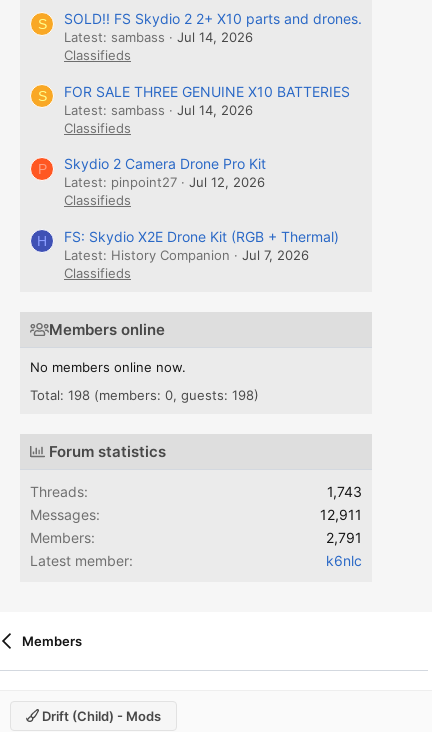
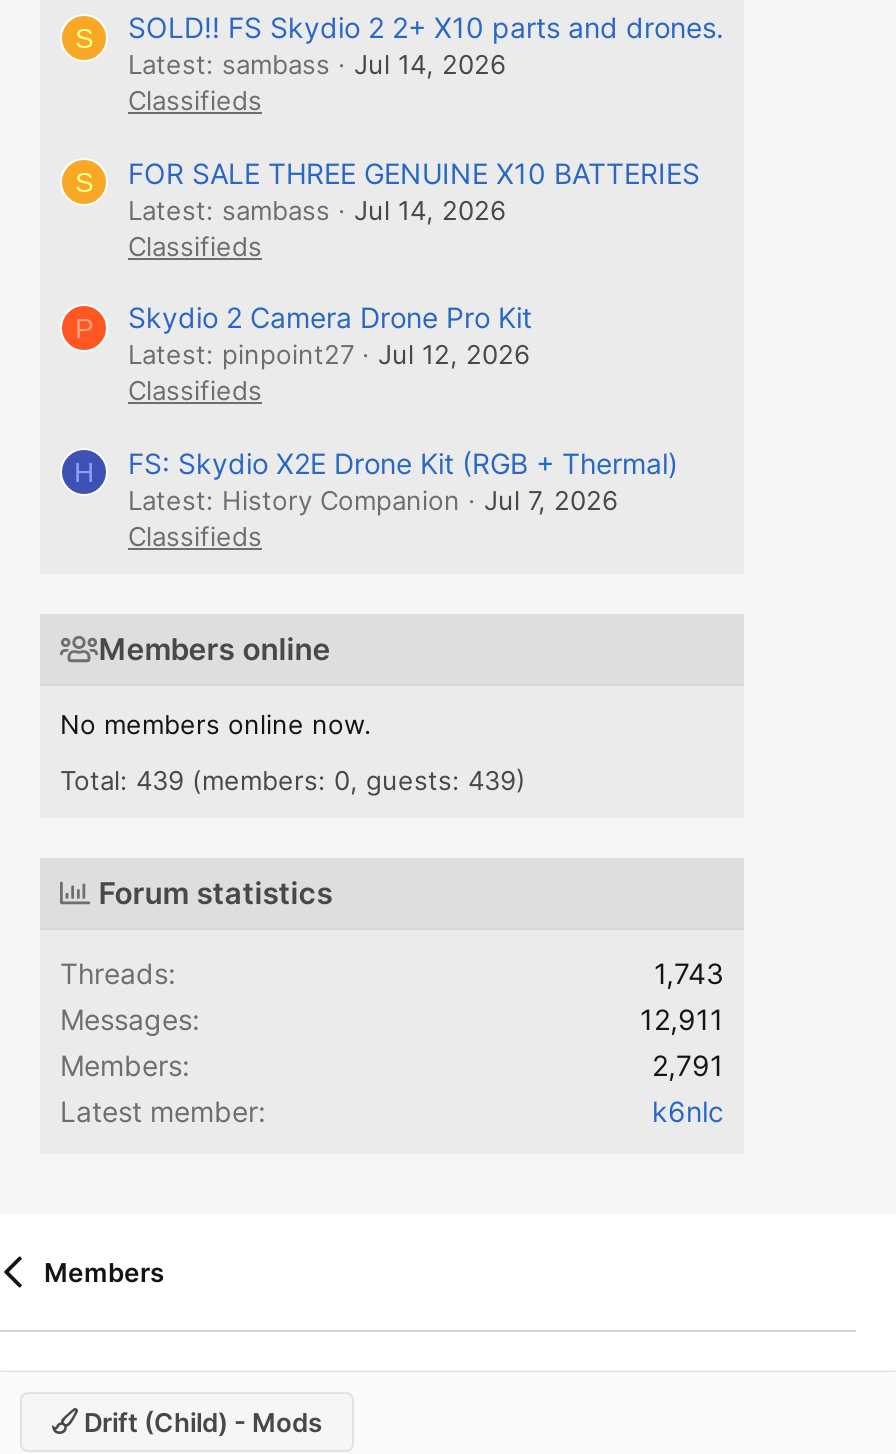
- Total: 198 (members: 0, guests: 198)
+ Total: 439 (members: 0, guests: 439)
